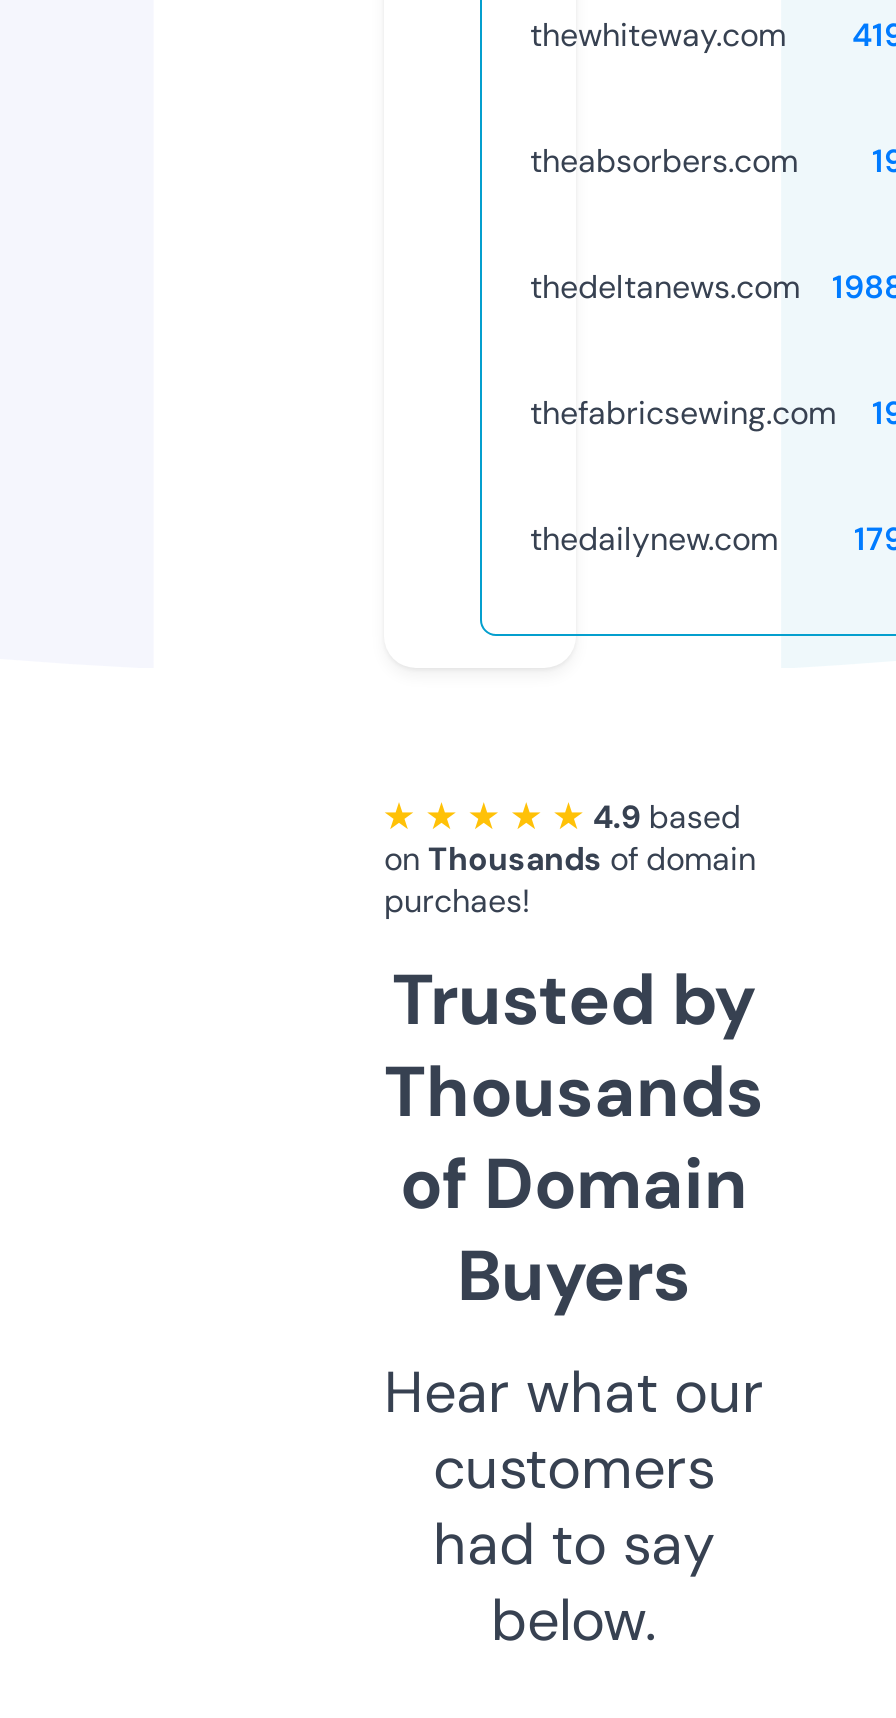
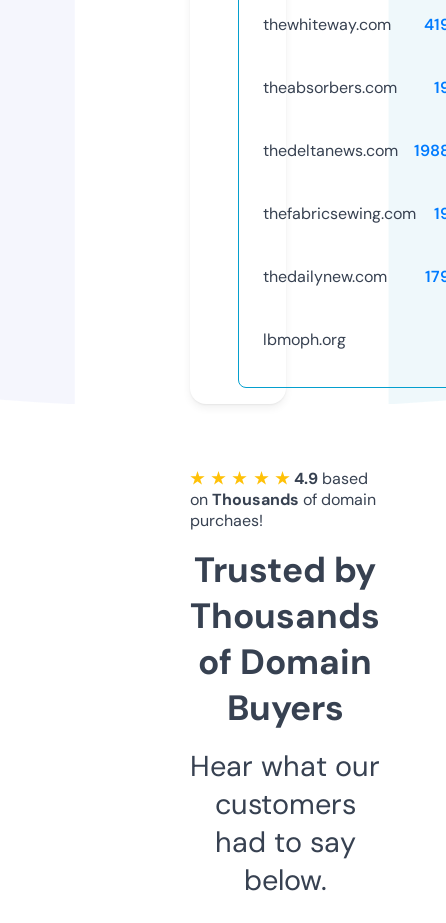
+ lbmoph.org
